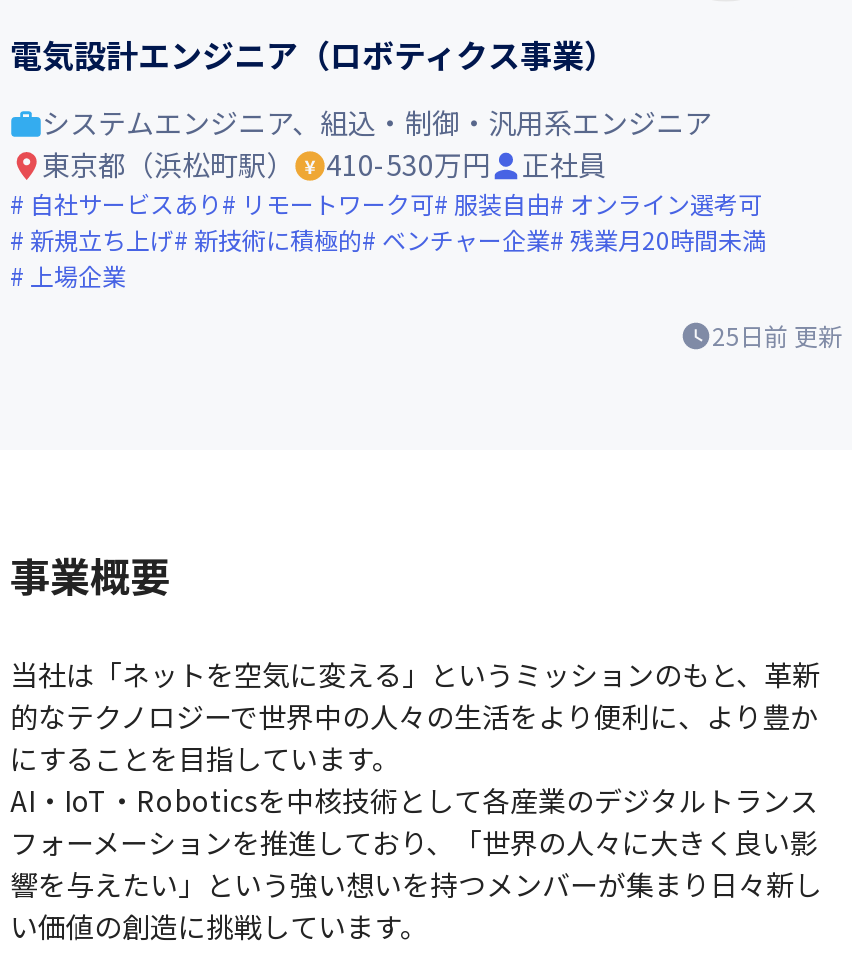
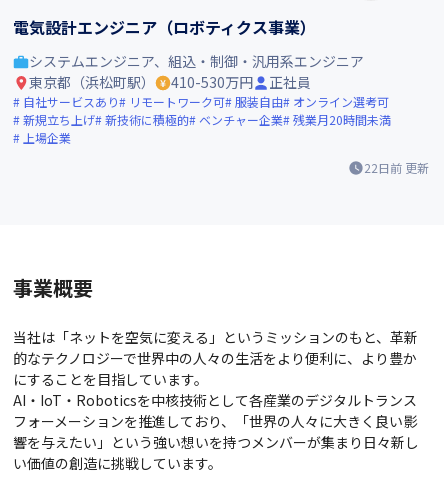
- 25日前更新
+ 22日前更新
